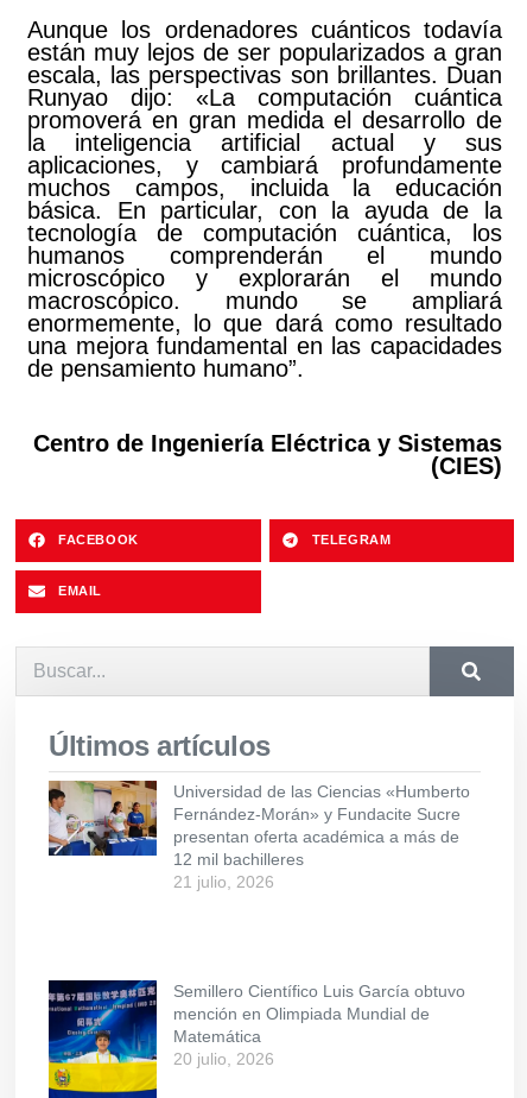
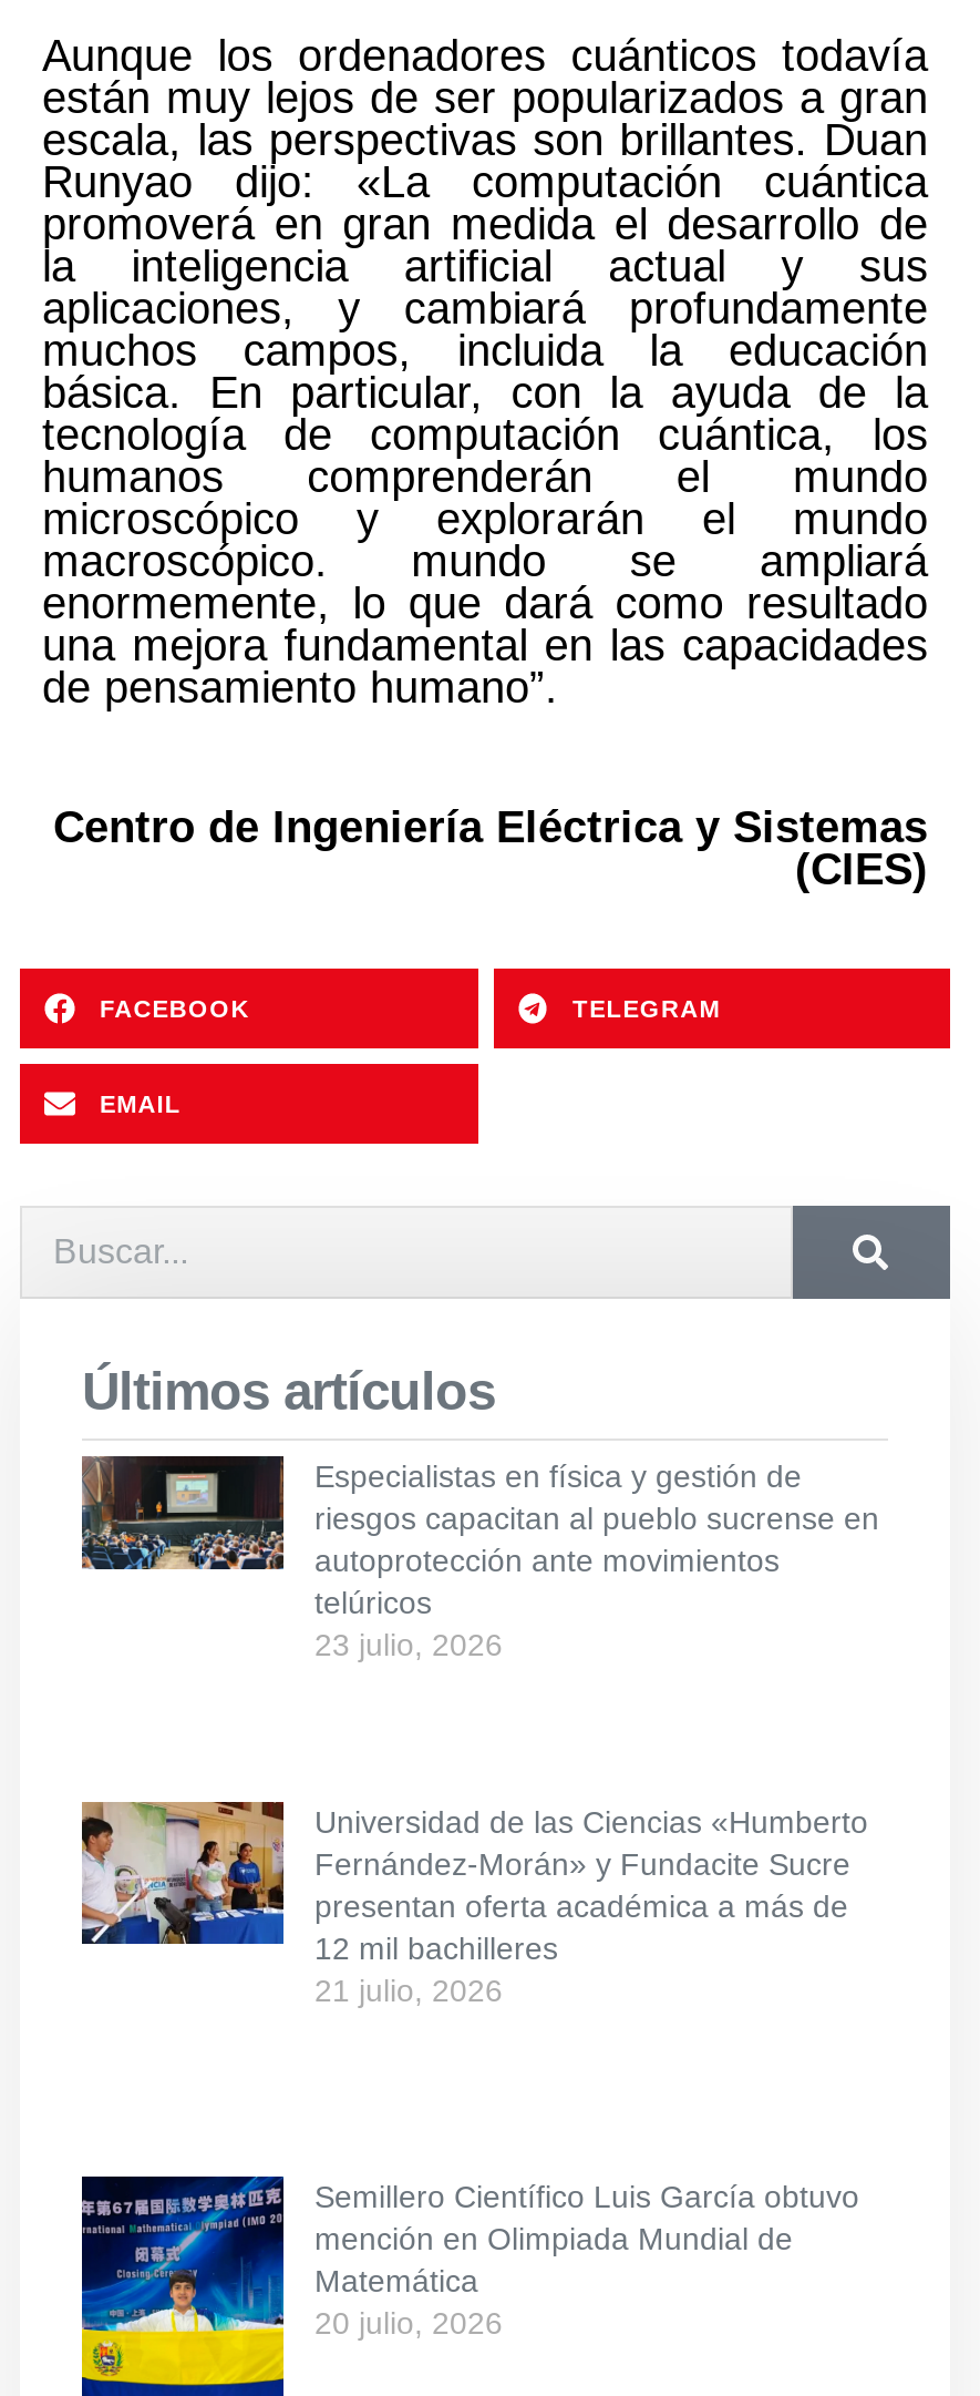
+ [image]
+ Especialistas en física y gestión de
+ riesgos capacitan al pueblo sucrense en
+ autoprotección ante movimientos
+ telúricos
+ 23 julio, 2026
